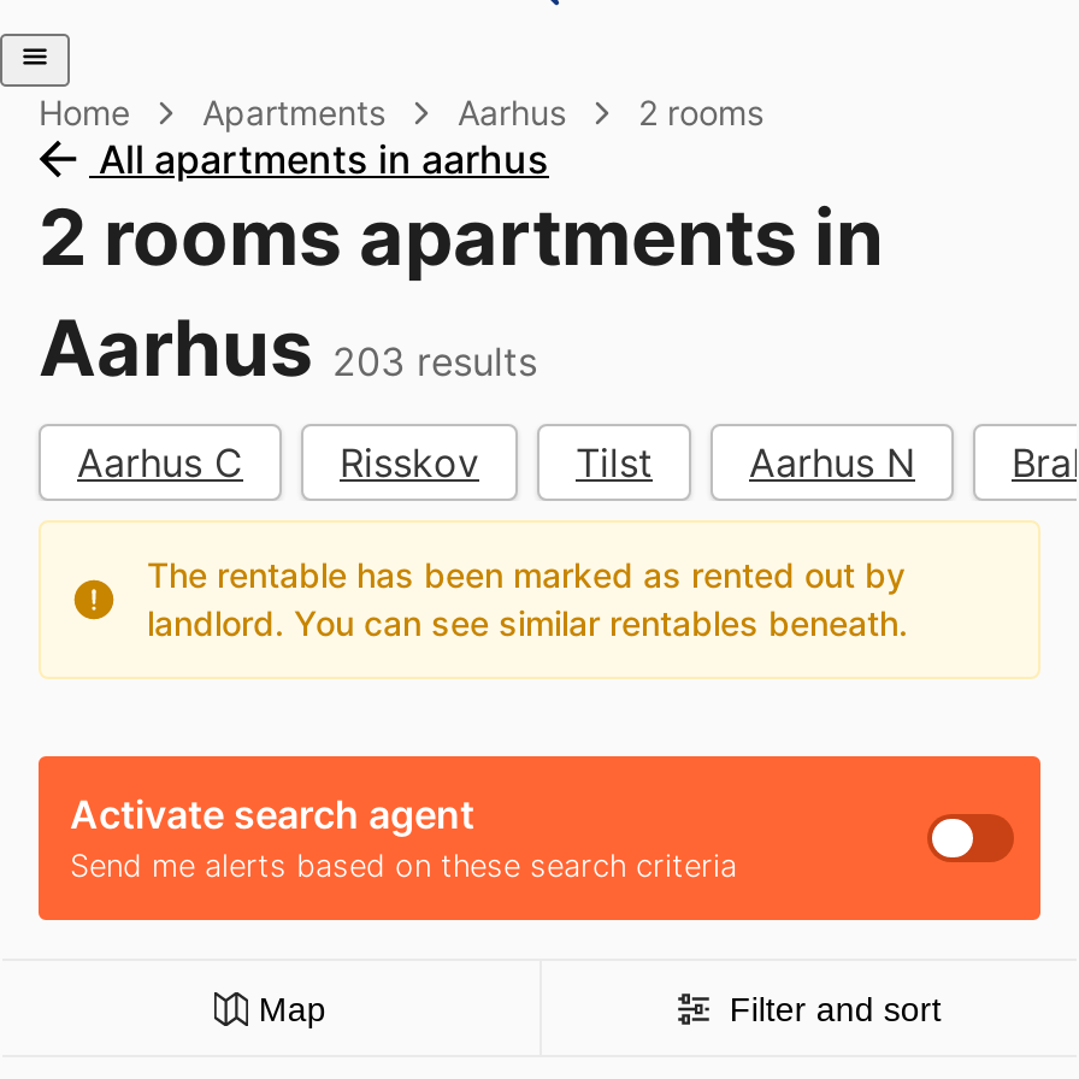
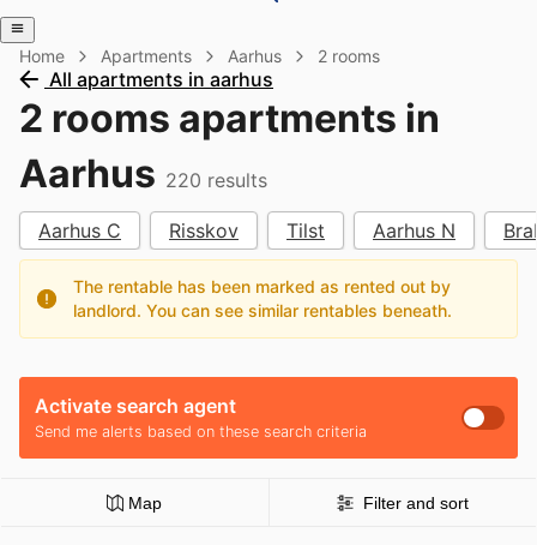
- Aarhus 203 results
+ Aarhus 220 results
